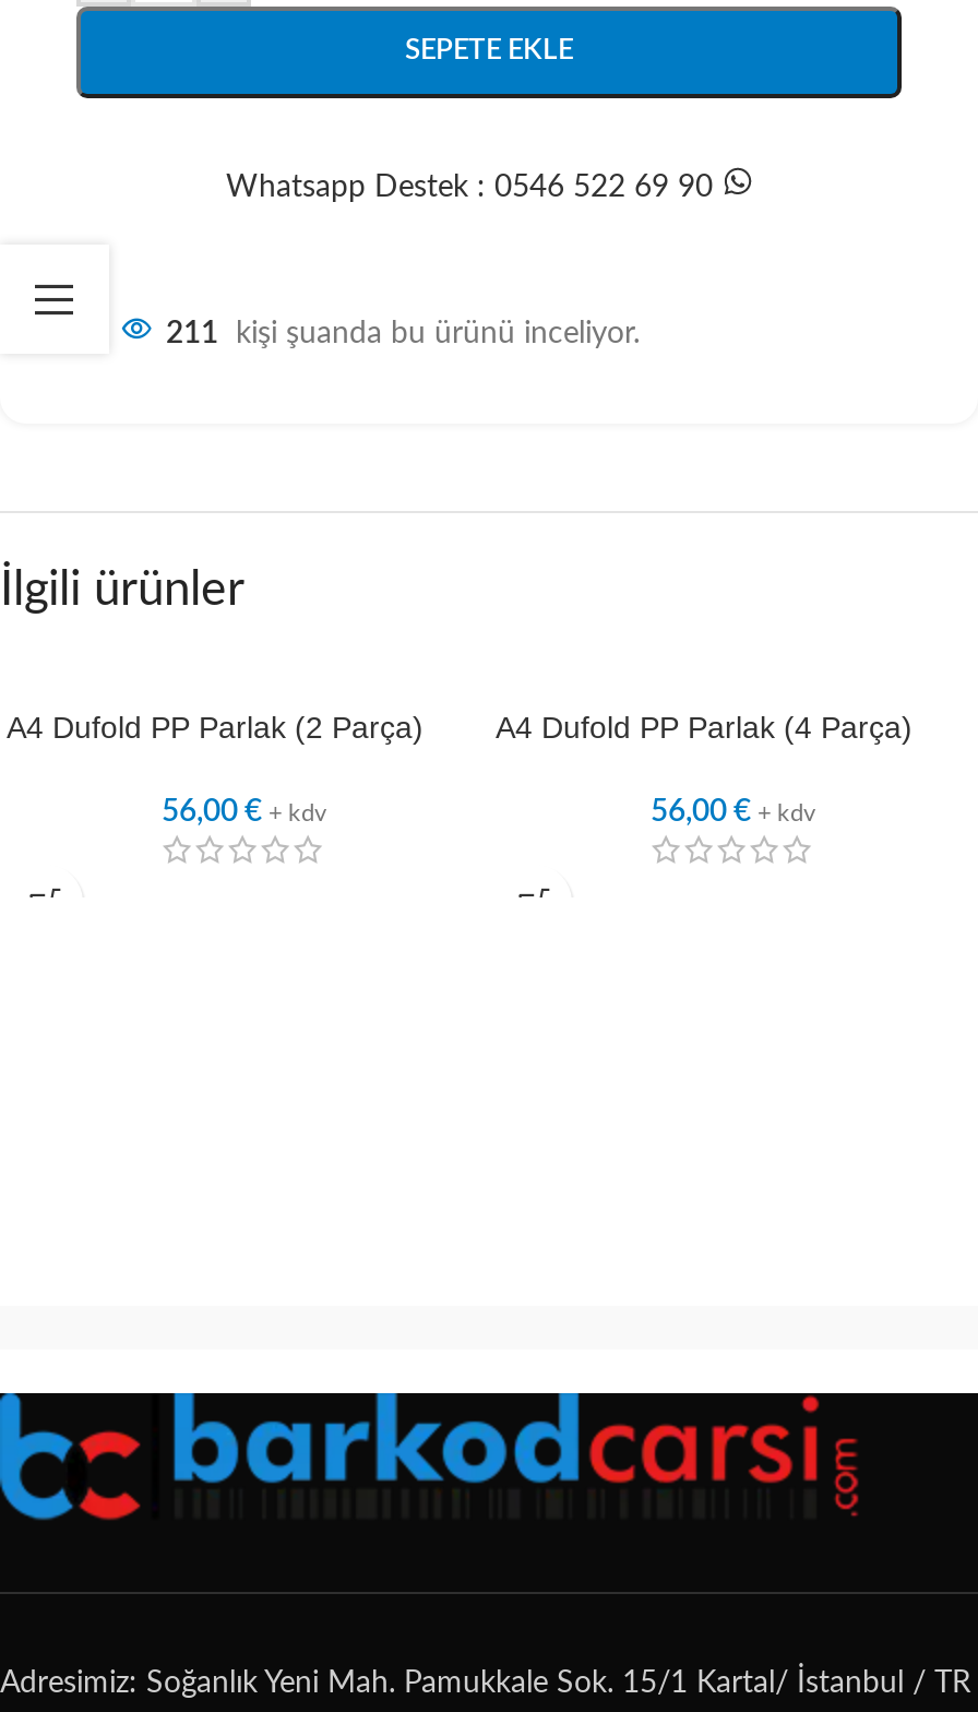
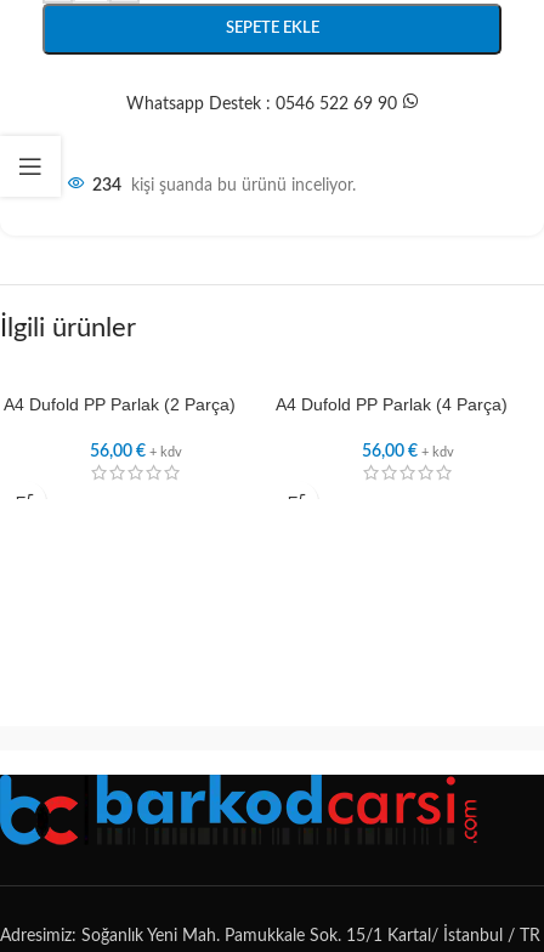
- 211 kişi şuanda bu ürünü inceliyor.
+ 234 kişi şuanda bu ürünü inceliyor.
